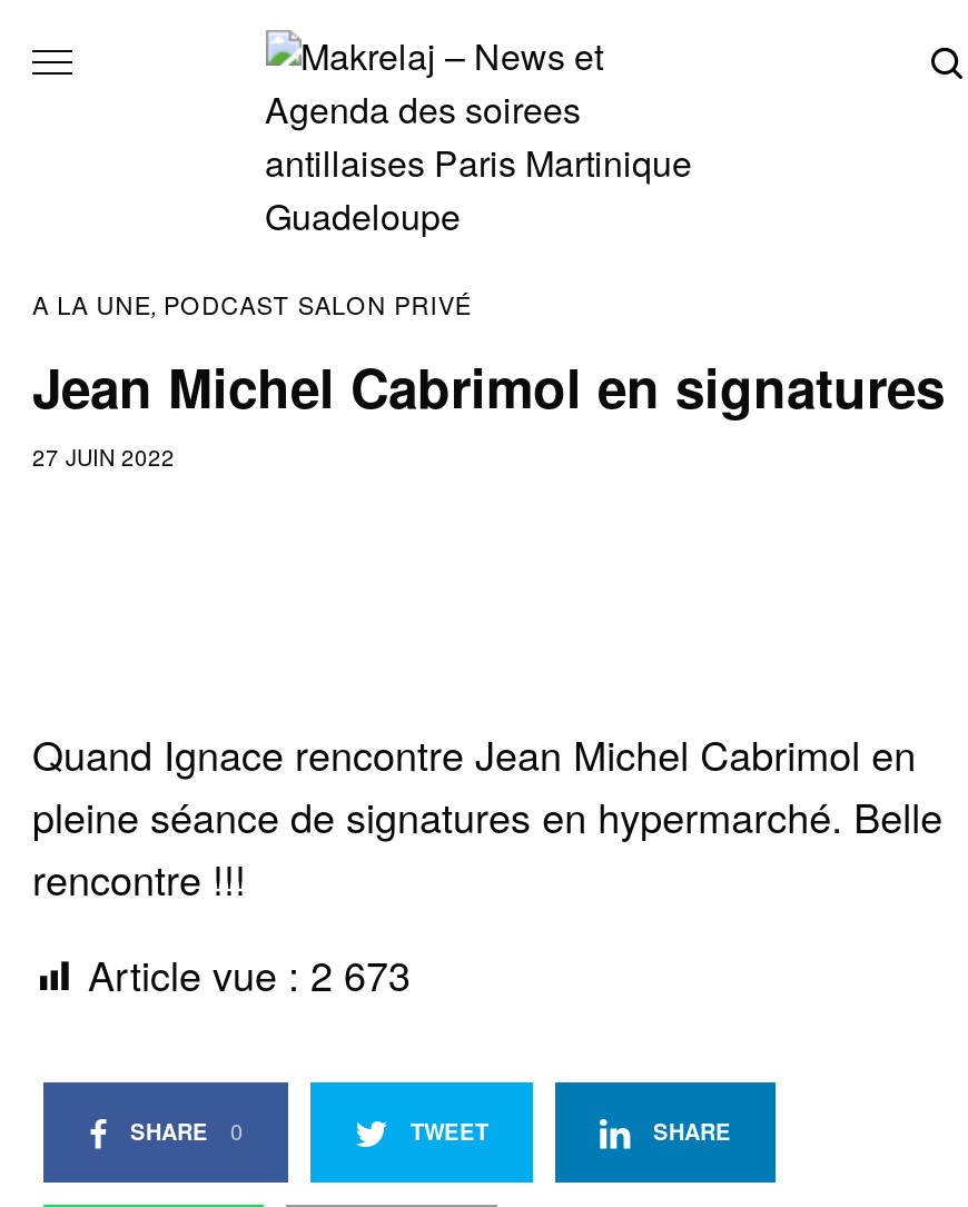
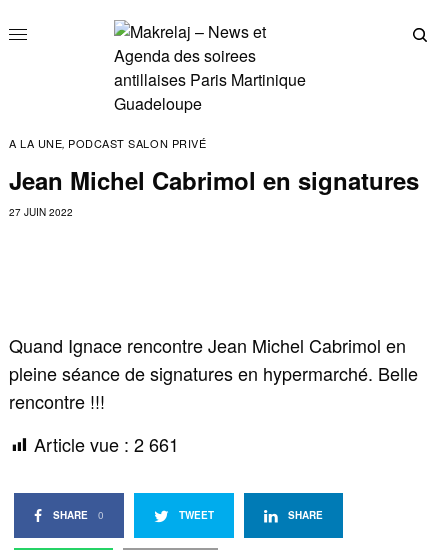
- Article vue : 2 673
+ Article vue : 2 661
